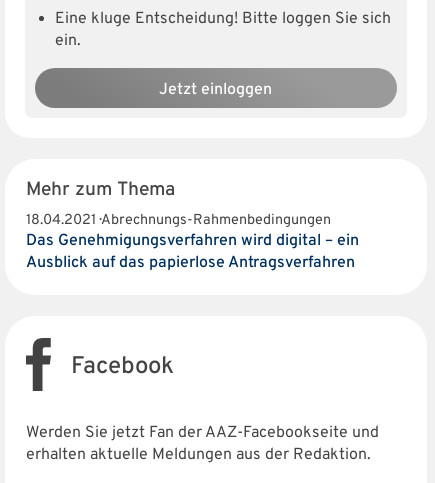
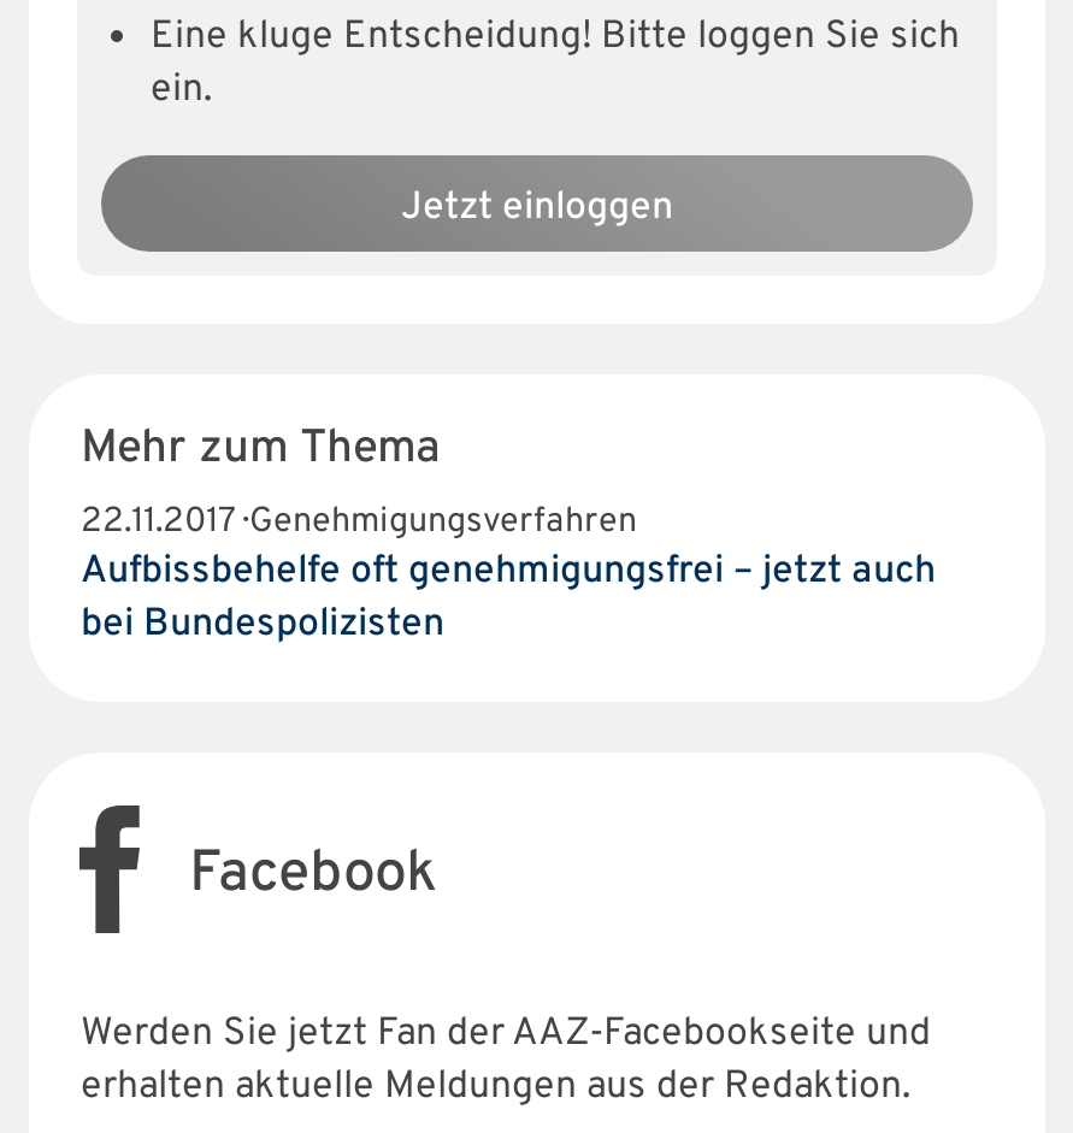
- 18.04.2021 · Abrechnungs-Rahmenbedingungen
- Das Genehmigungsverfahren wird digital – ein
- Ausblick auf das papierlose Antragsverfahren
+ 22.11.2017 · Genehmigungsverfahren
+ Aufbissbehelfe oft genehmigungsfrei – jetzt auch
+ bei Bundespolizisten
